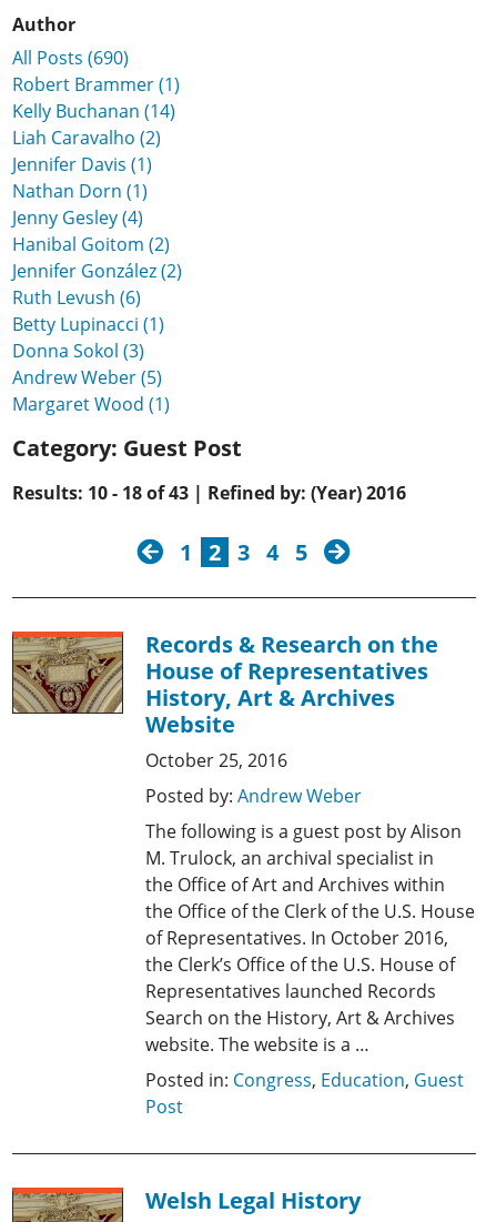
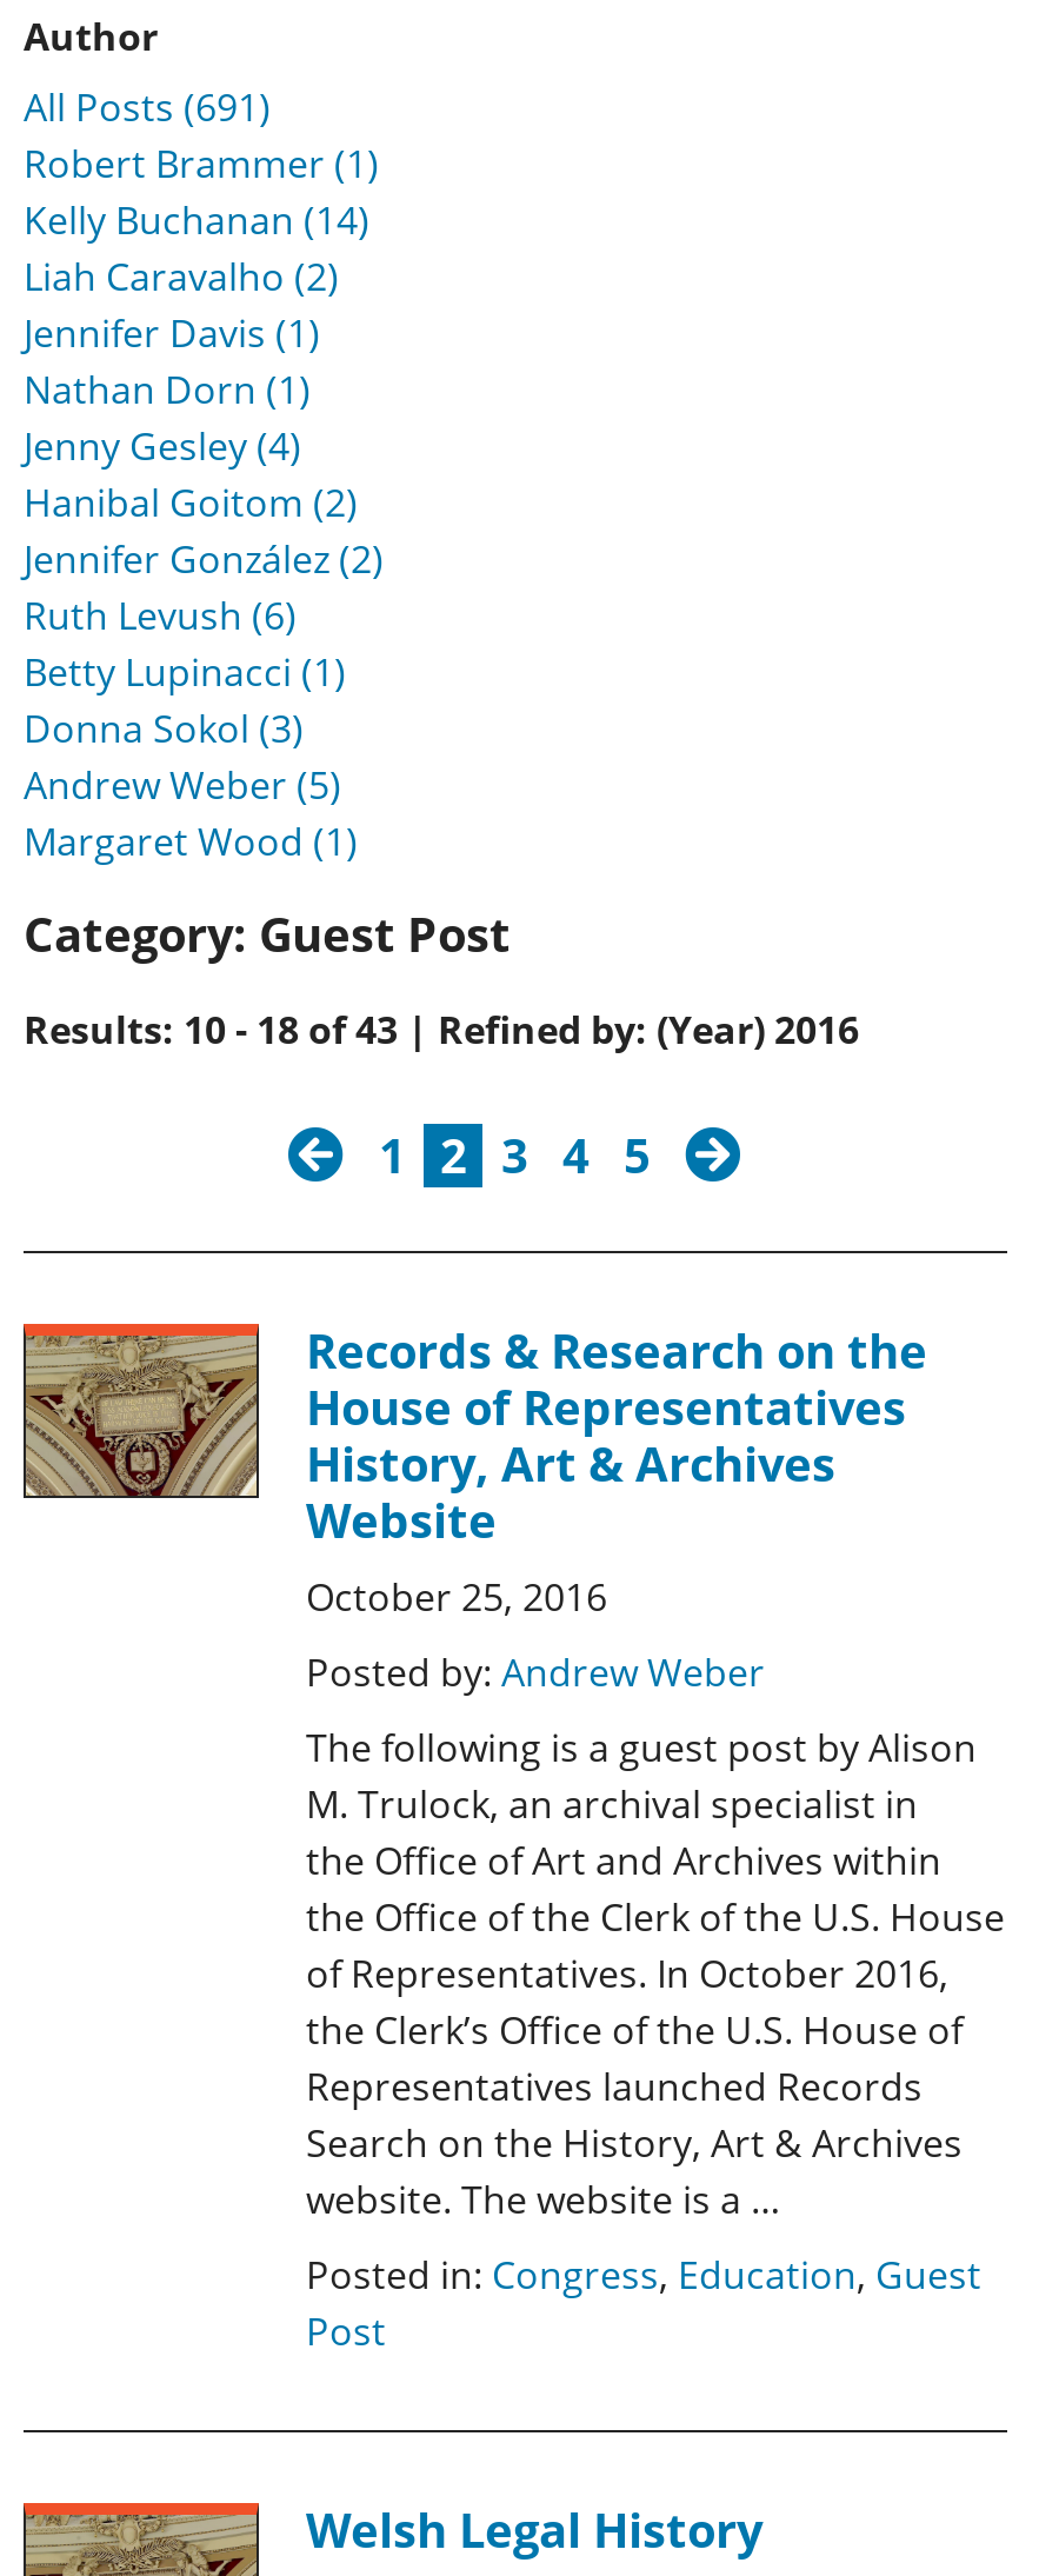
- All Posts (690)
+ All Posts (691)
